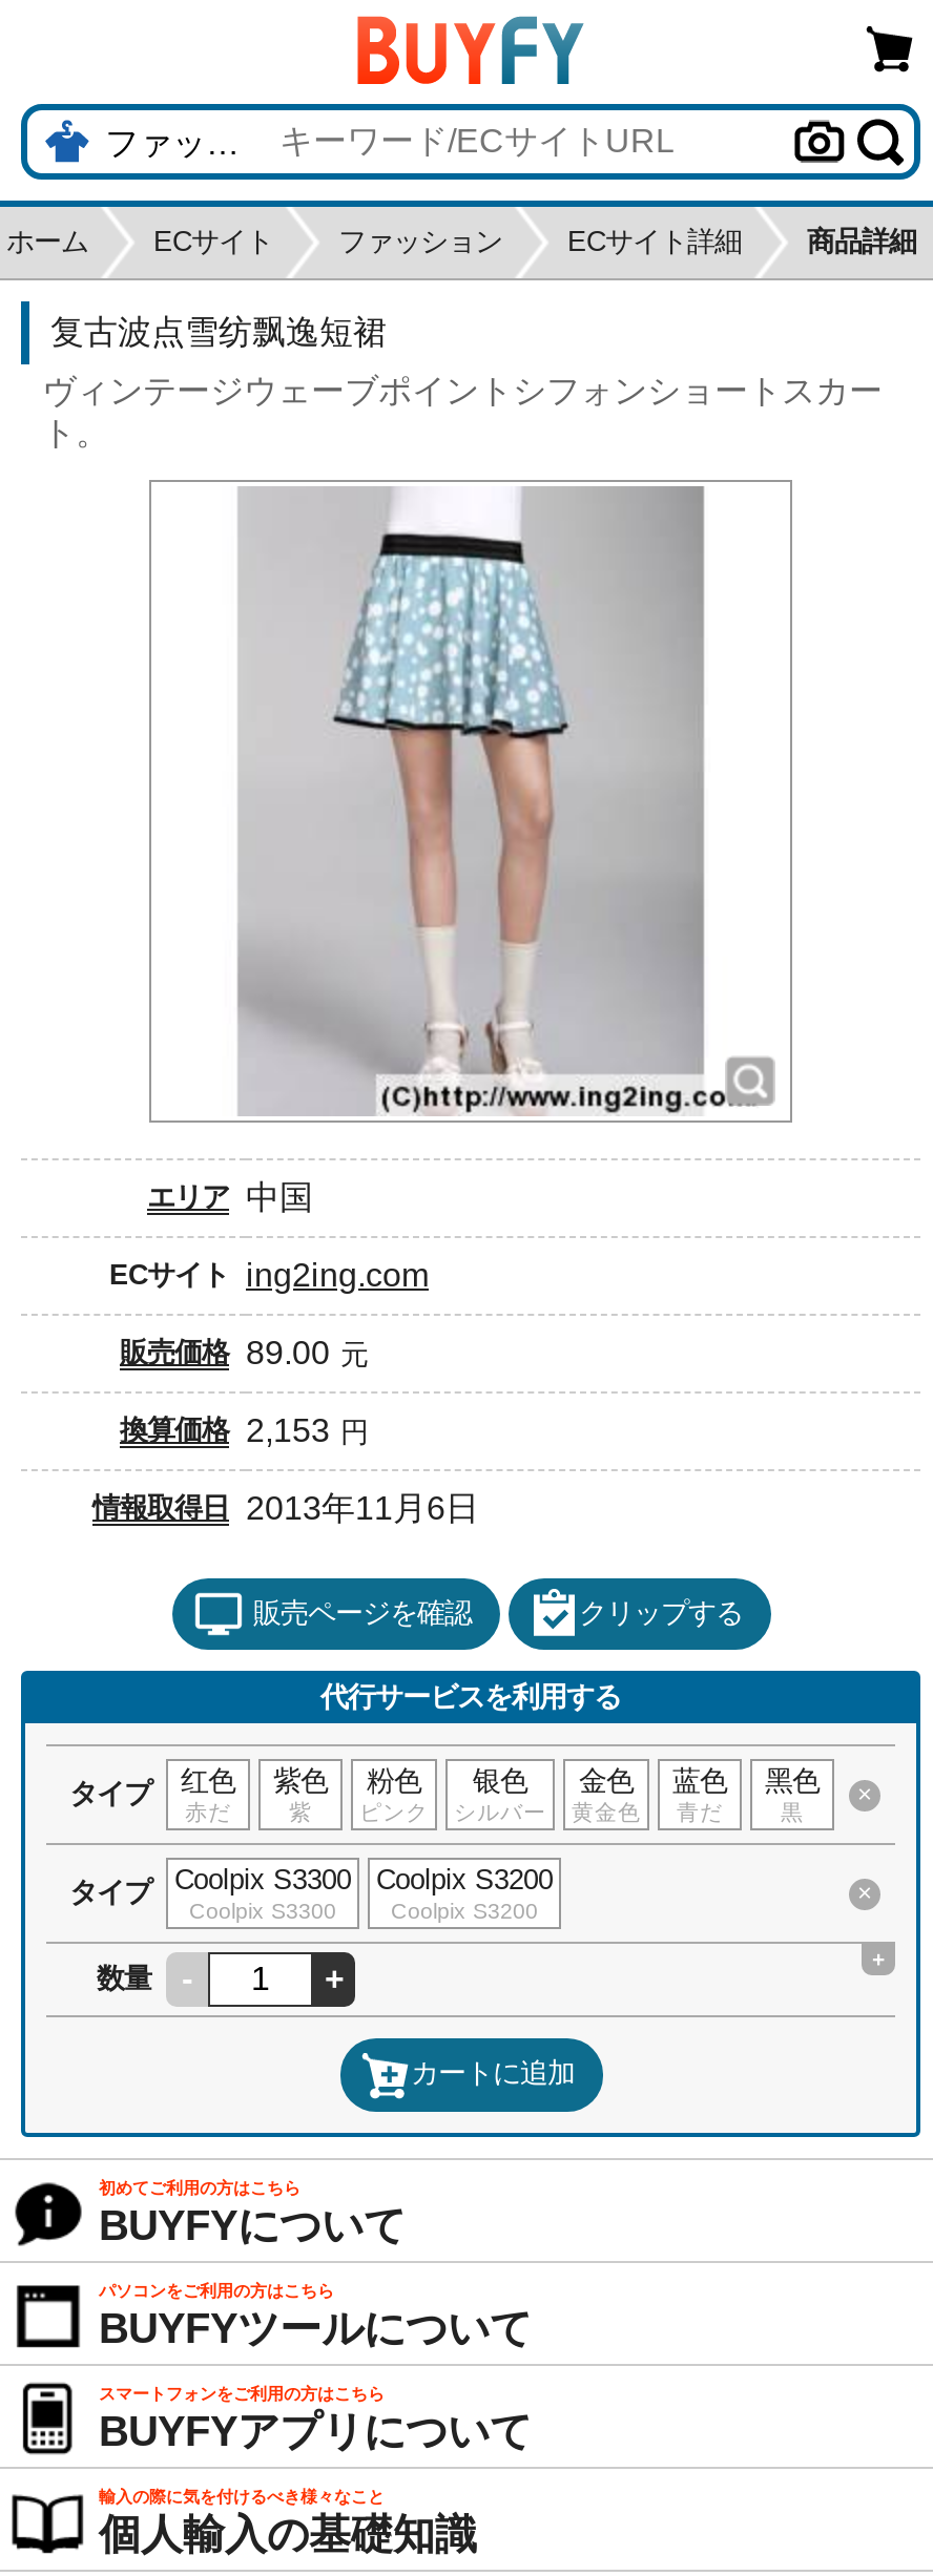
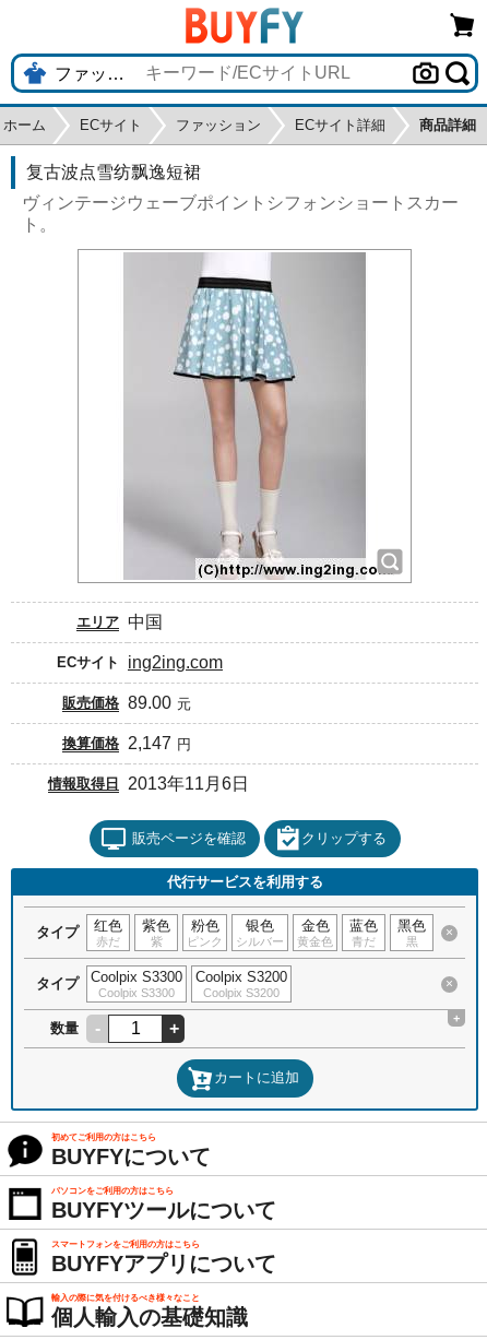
- 換算価格 2,153 円
+ 換算価格 2,147 円
